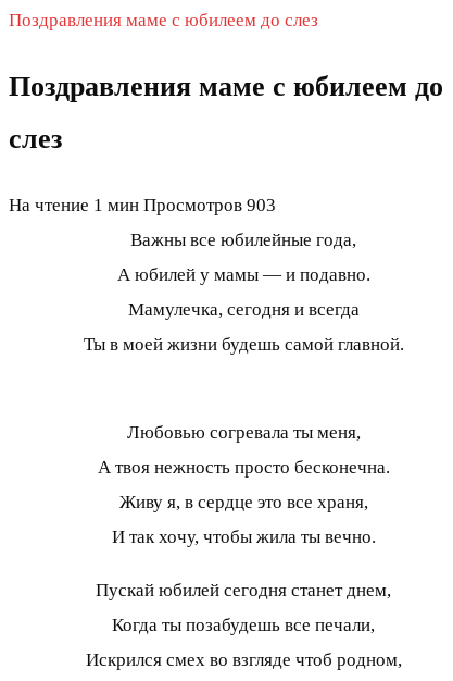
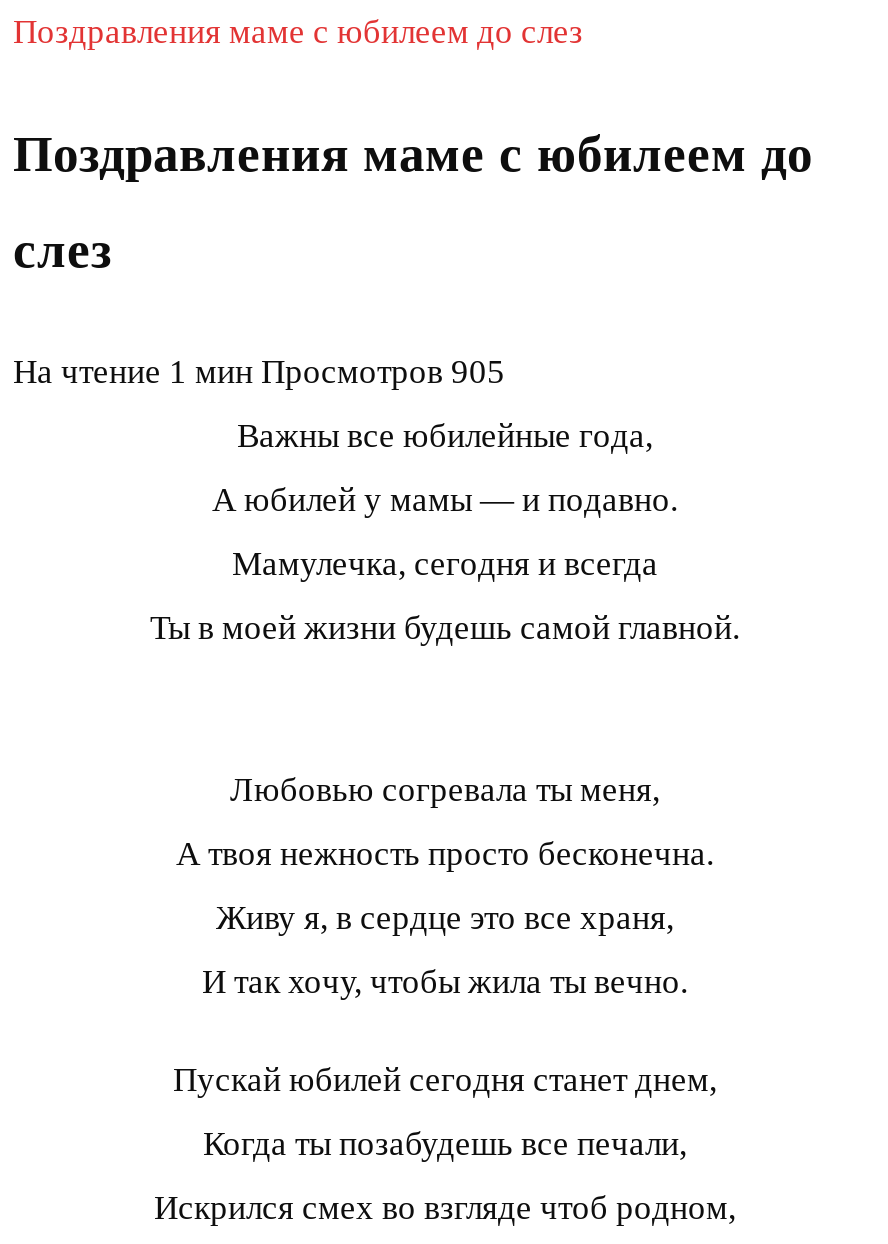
- На чтение 1 мин Просмотров 903
+ На чтение 1 мин Просмотров 905
